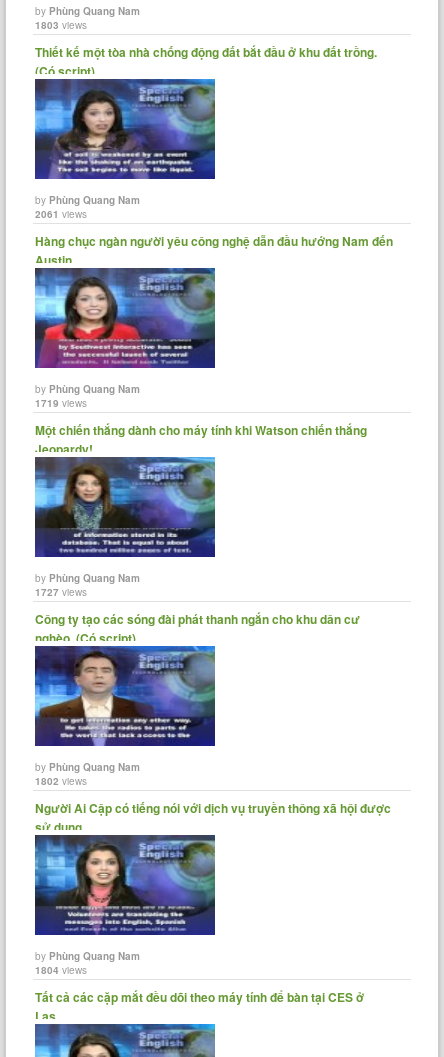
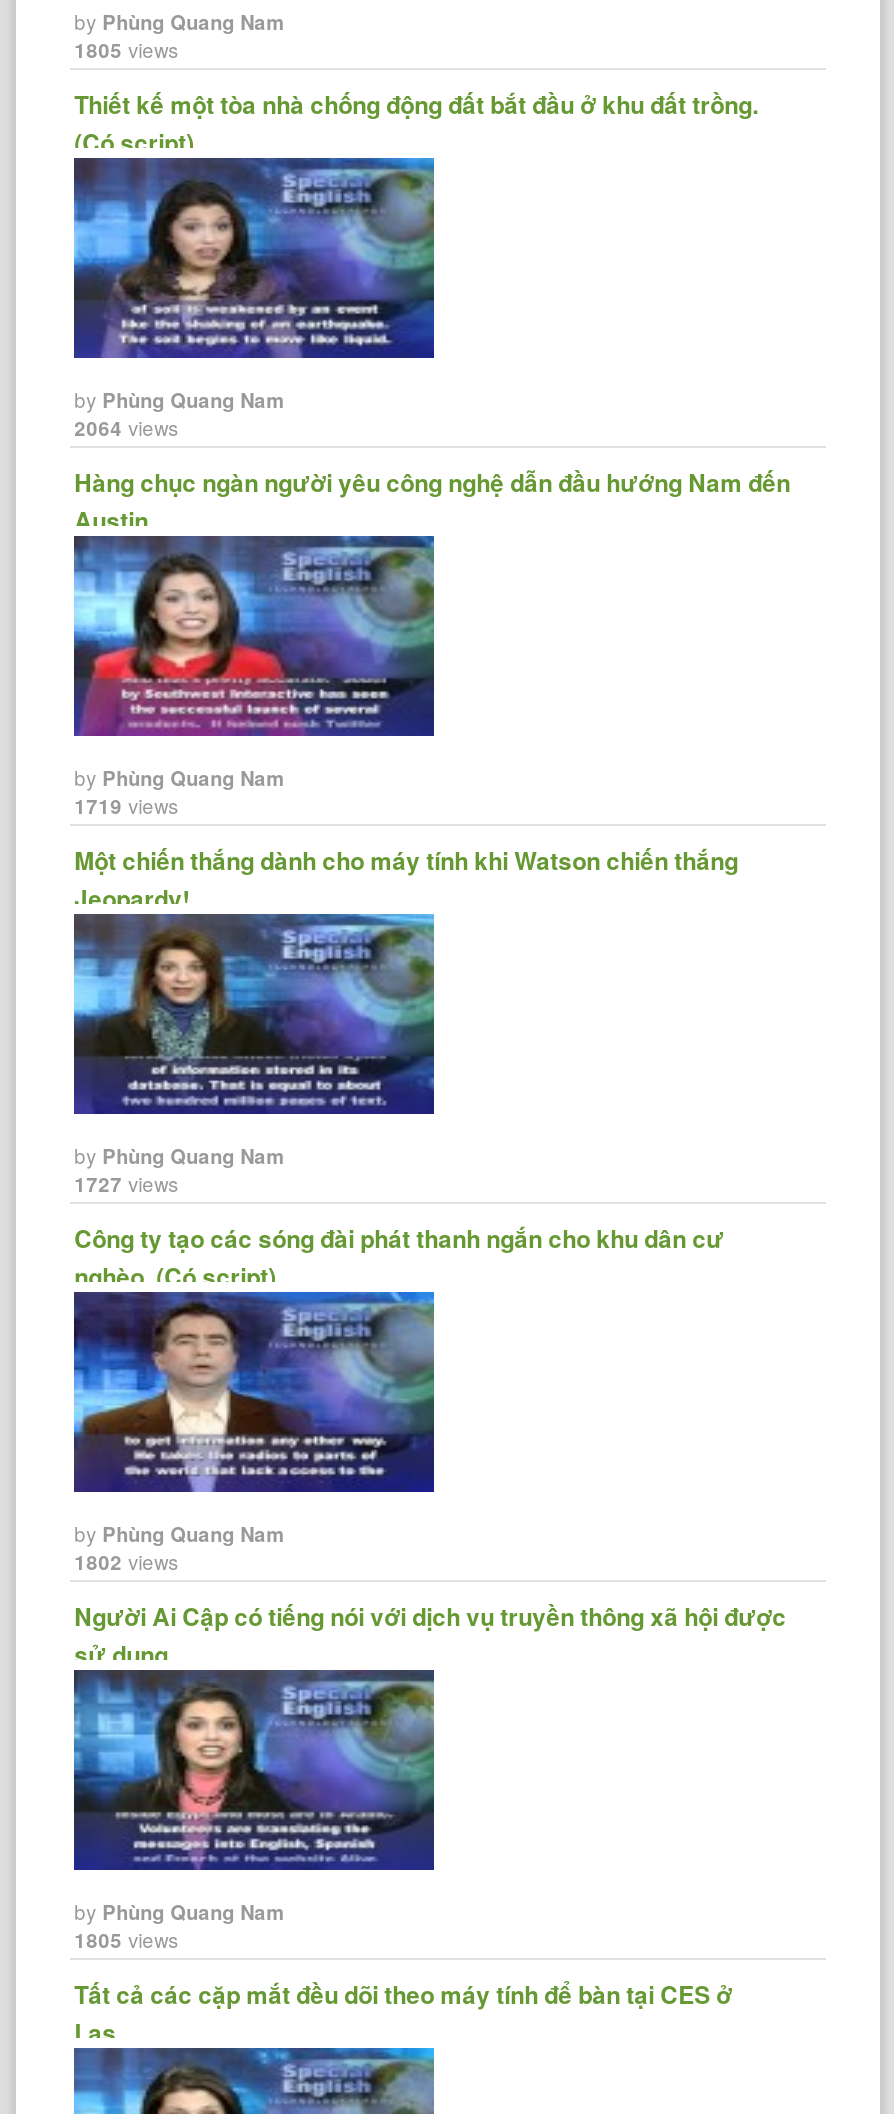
- 1803 views
+ 1805 views

- 2061 views
+ 2064 views

- 1804 views
+ 1805 views
